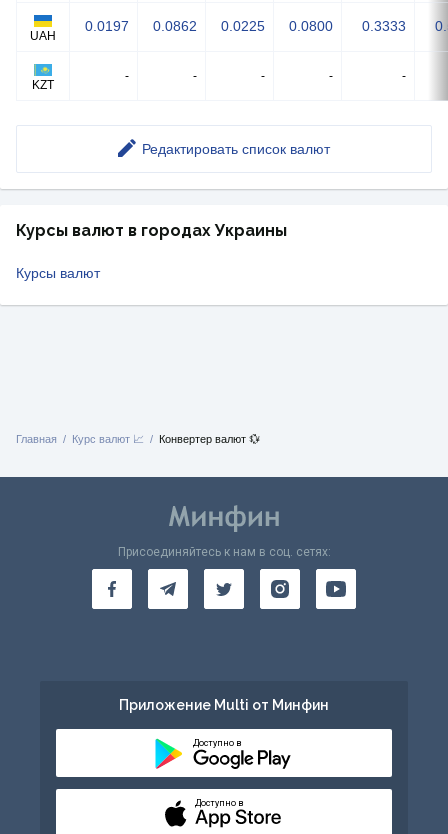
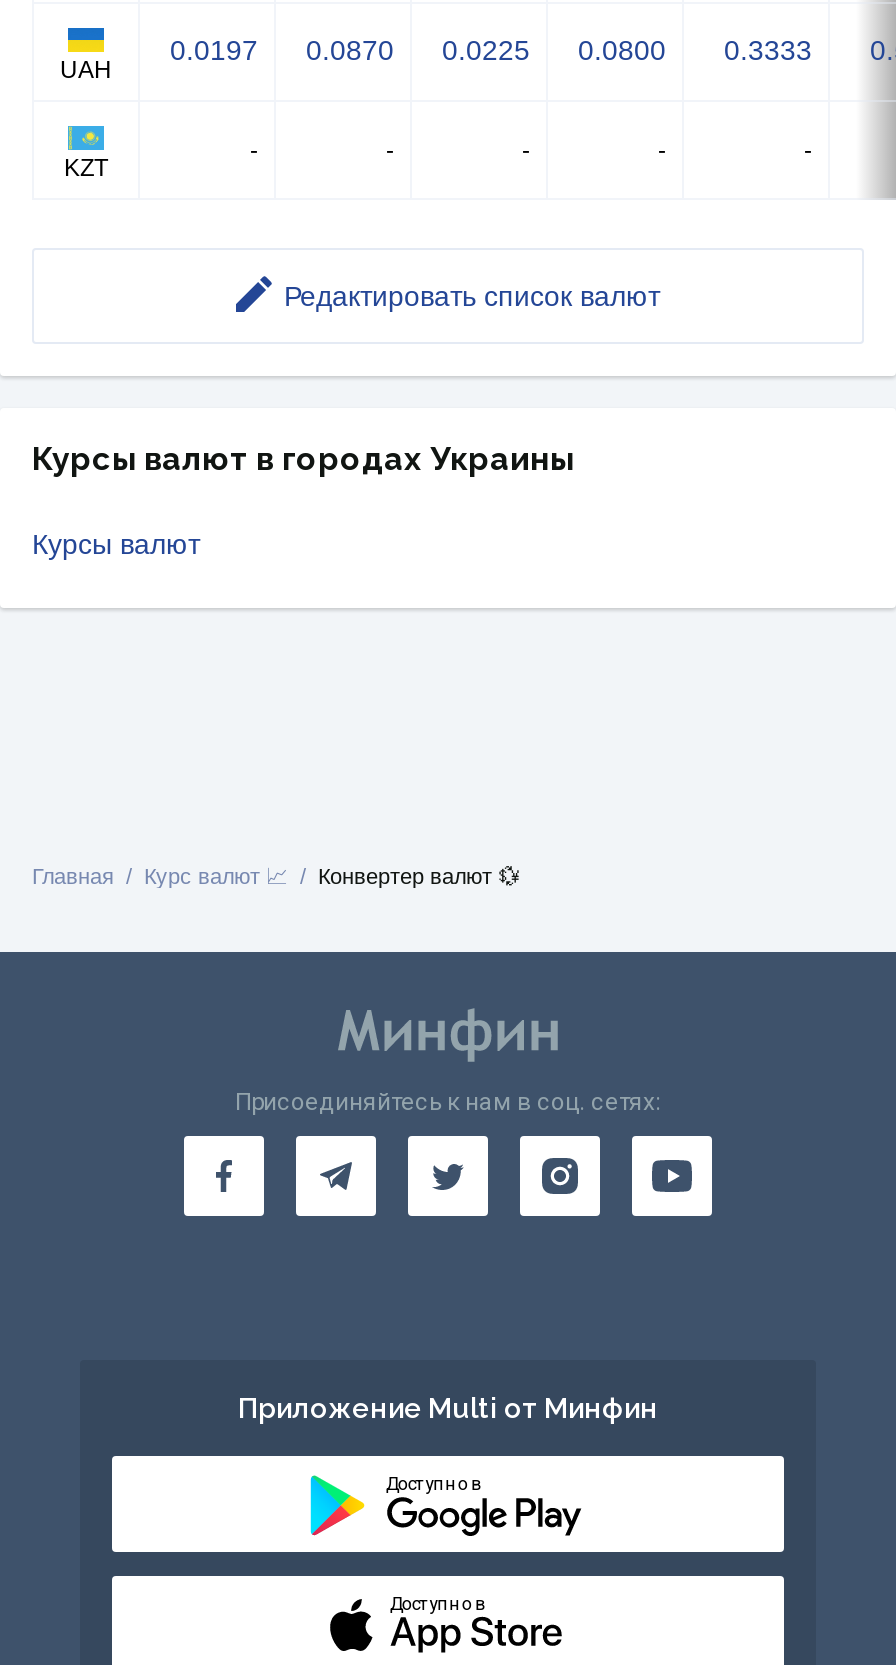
- 0.0862
+ 0.0870
